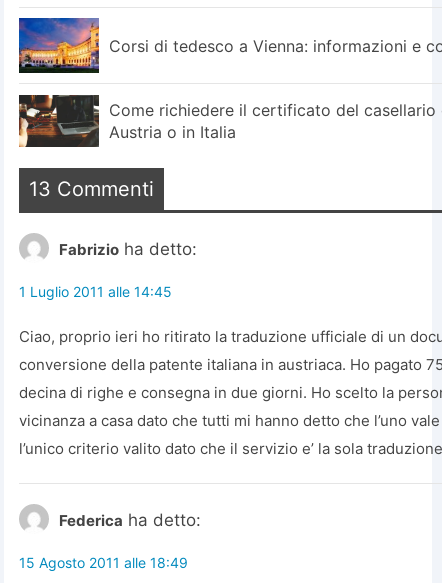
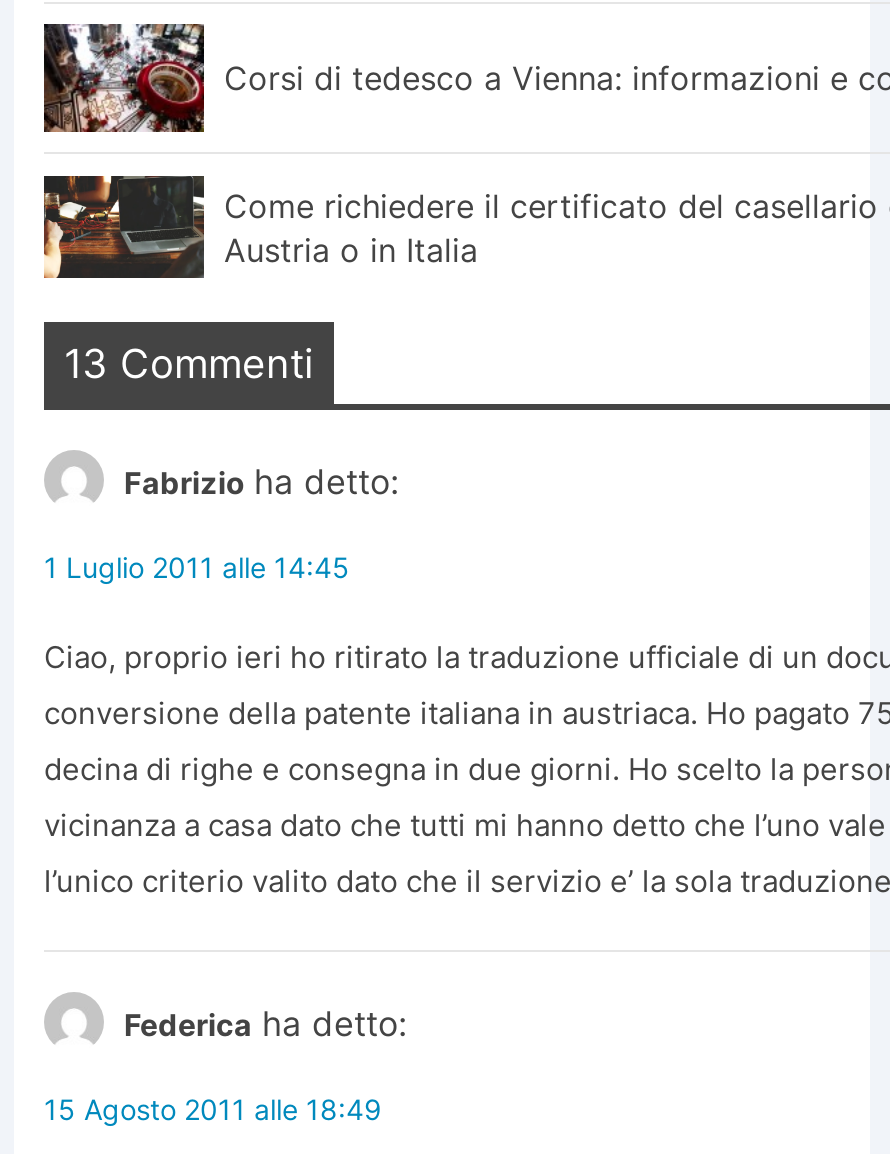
- [image]
+ [image]
